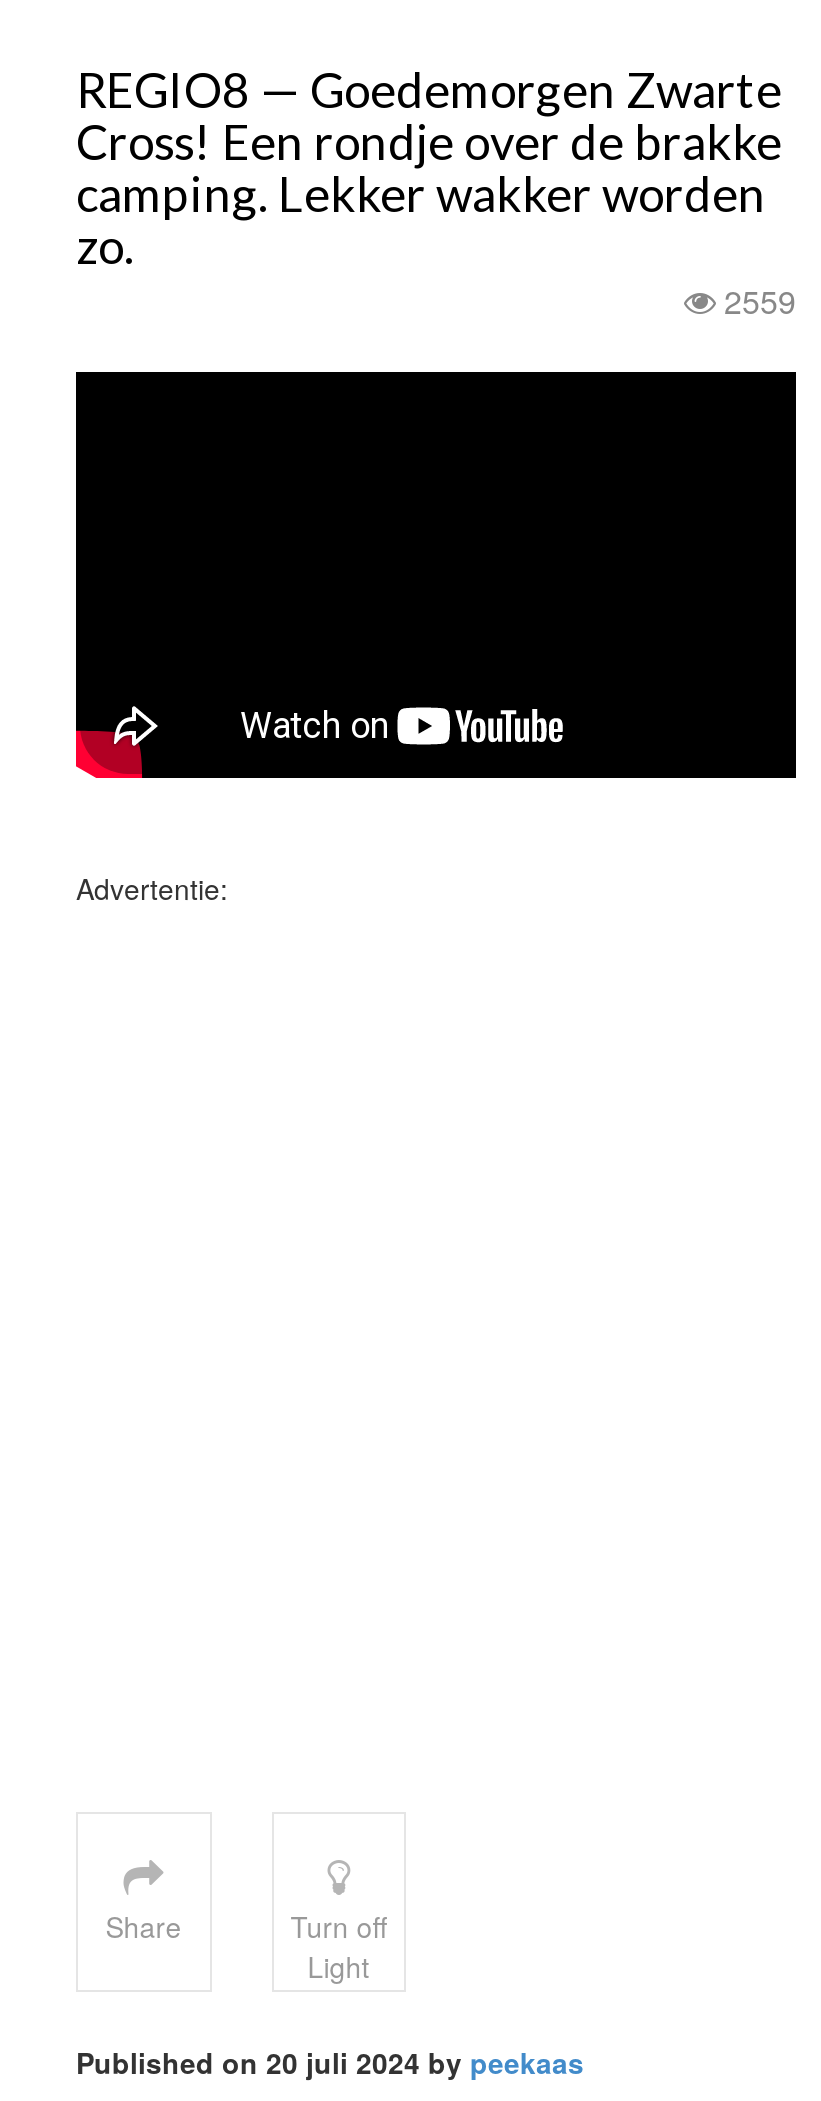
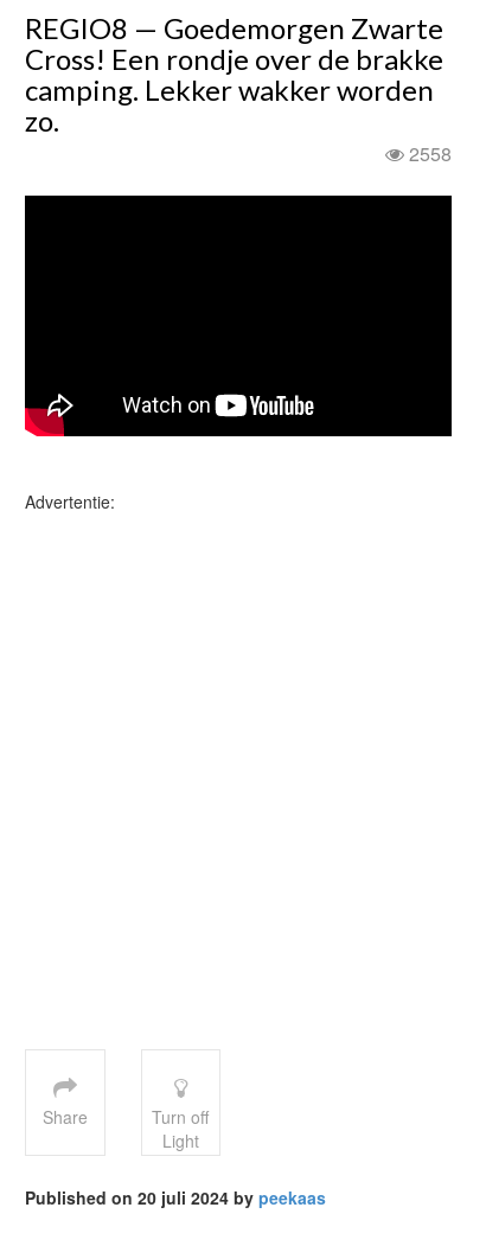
- 2559
+ 2558
